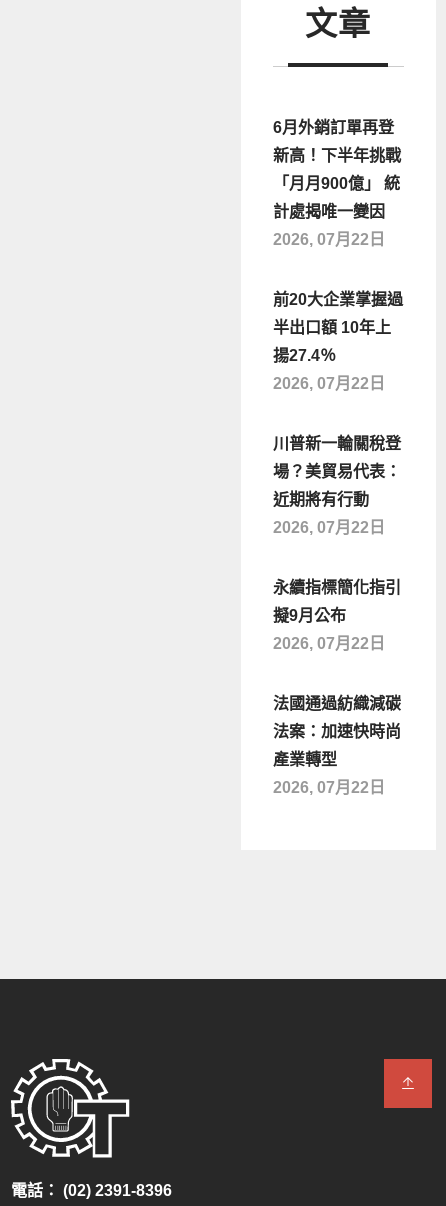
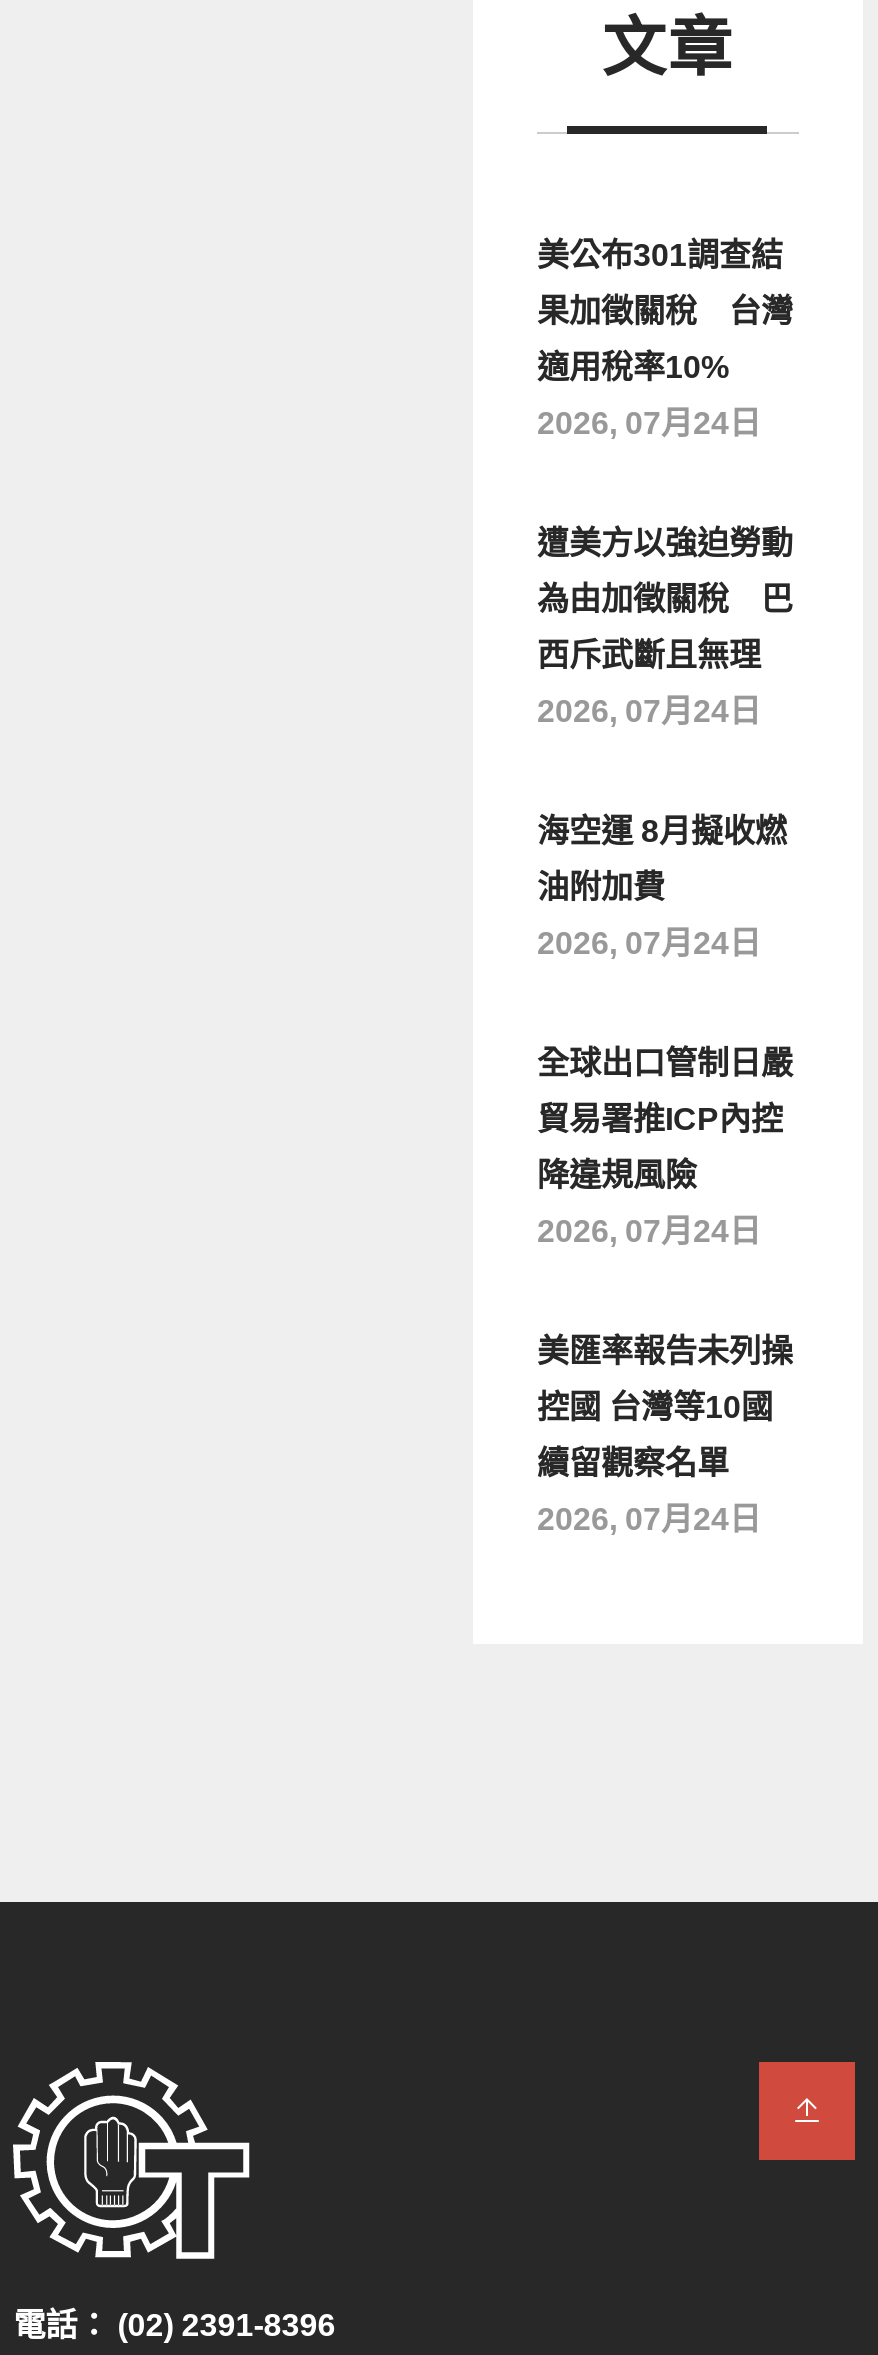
- 6月外銷訂單再登
- 新高！下半年挑戰
- 「月月900億」 統
- 計處揭唯一變因
- 2026, 07月22日
+ 美公布301調查結
+ 果加徵關稅 台灣
+ 適用稅率10%
+ 2026, 07月24日

- 前20大企業掌握過
- 半出口額 10年上
- 揚27.4％
- 2026, 07月22日
+ 遭美方以強迫勞動
+ 為由加徵關稅 巴
+ 西斥武斷且無理
+ 2026, 07月24日

- 川普新一輪關稅登
- 場？美貿易代表：
- 近期將有行動
- 2026, 07月22日
+ 海空運 8月擬收燃
+ 油附加費
+ 2026, 07月24日

- 永續指標簡化指引
- 擬9月公布
- 2026, 07月22日
+ 全球出口管制日嚴
+ 貿易署推ICP內控
+ 降違規風險
+ 2026, 07月24日

- 法國通過紡織減碳
- 法案：加速快時尚
- 產業轉型
- 2026, 07月22日
+ 美匯率報告未列操
+ 控國 台灣等10國
+ 續留觀察名單
+ 2026, 07月24日
